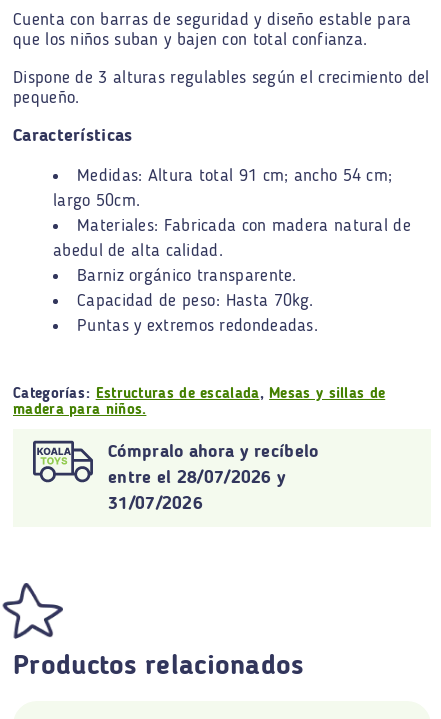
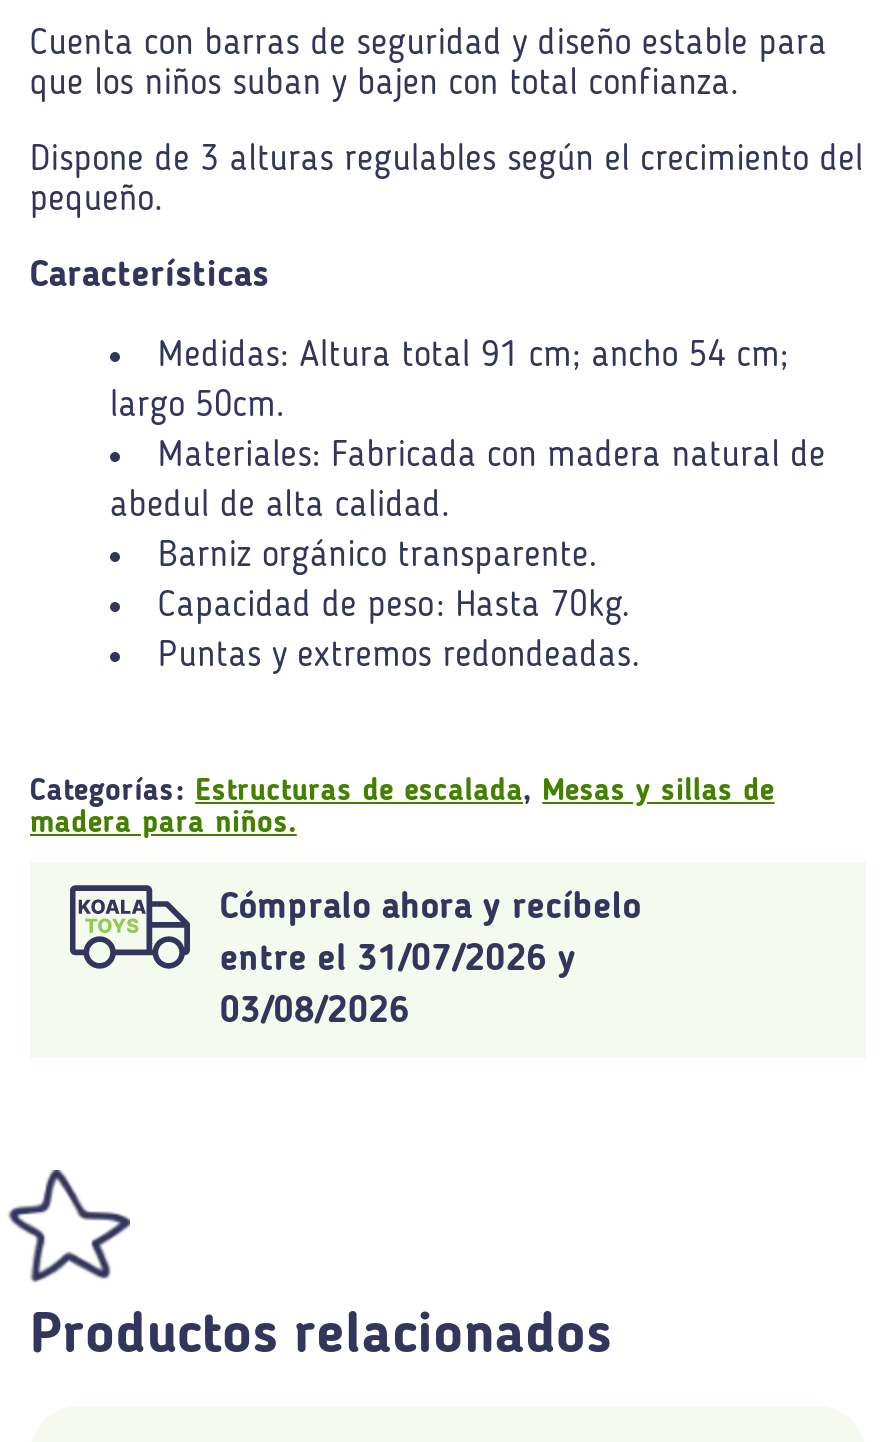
- entre el 28/07/2026 y
+ entre el 31/07/2026 y

- 31/07/2026
+ 03/08/2026
